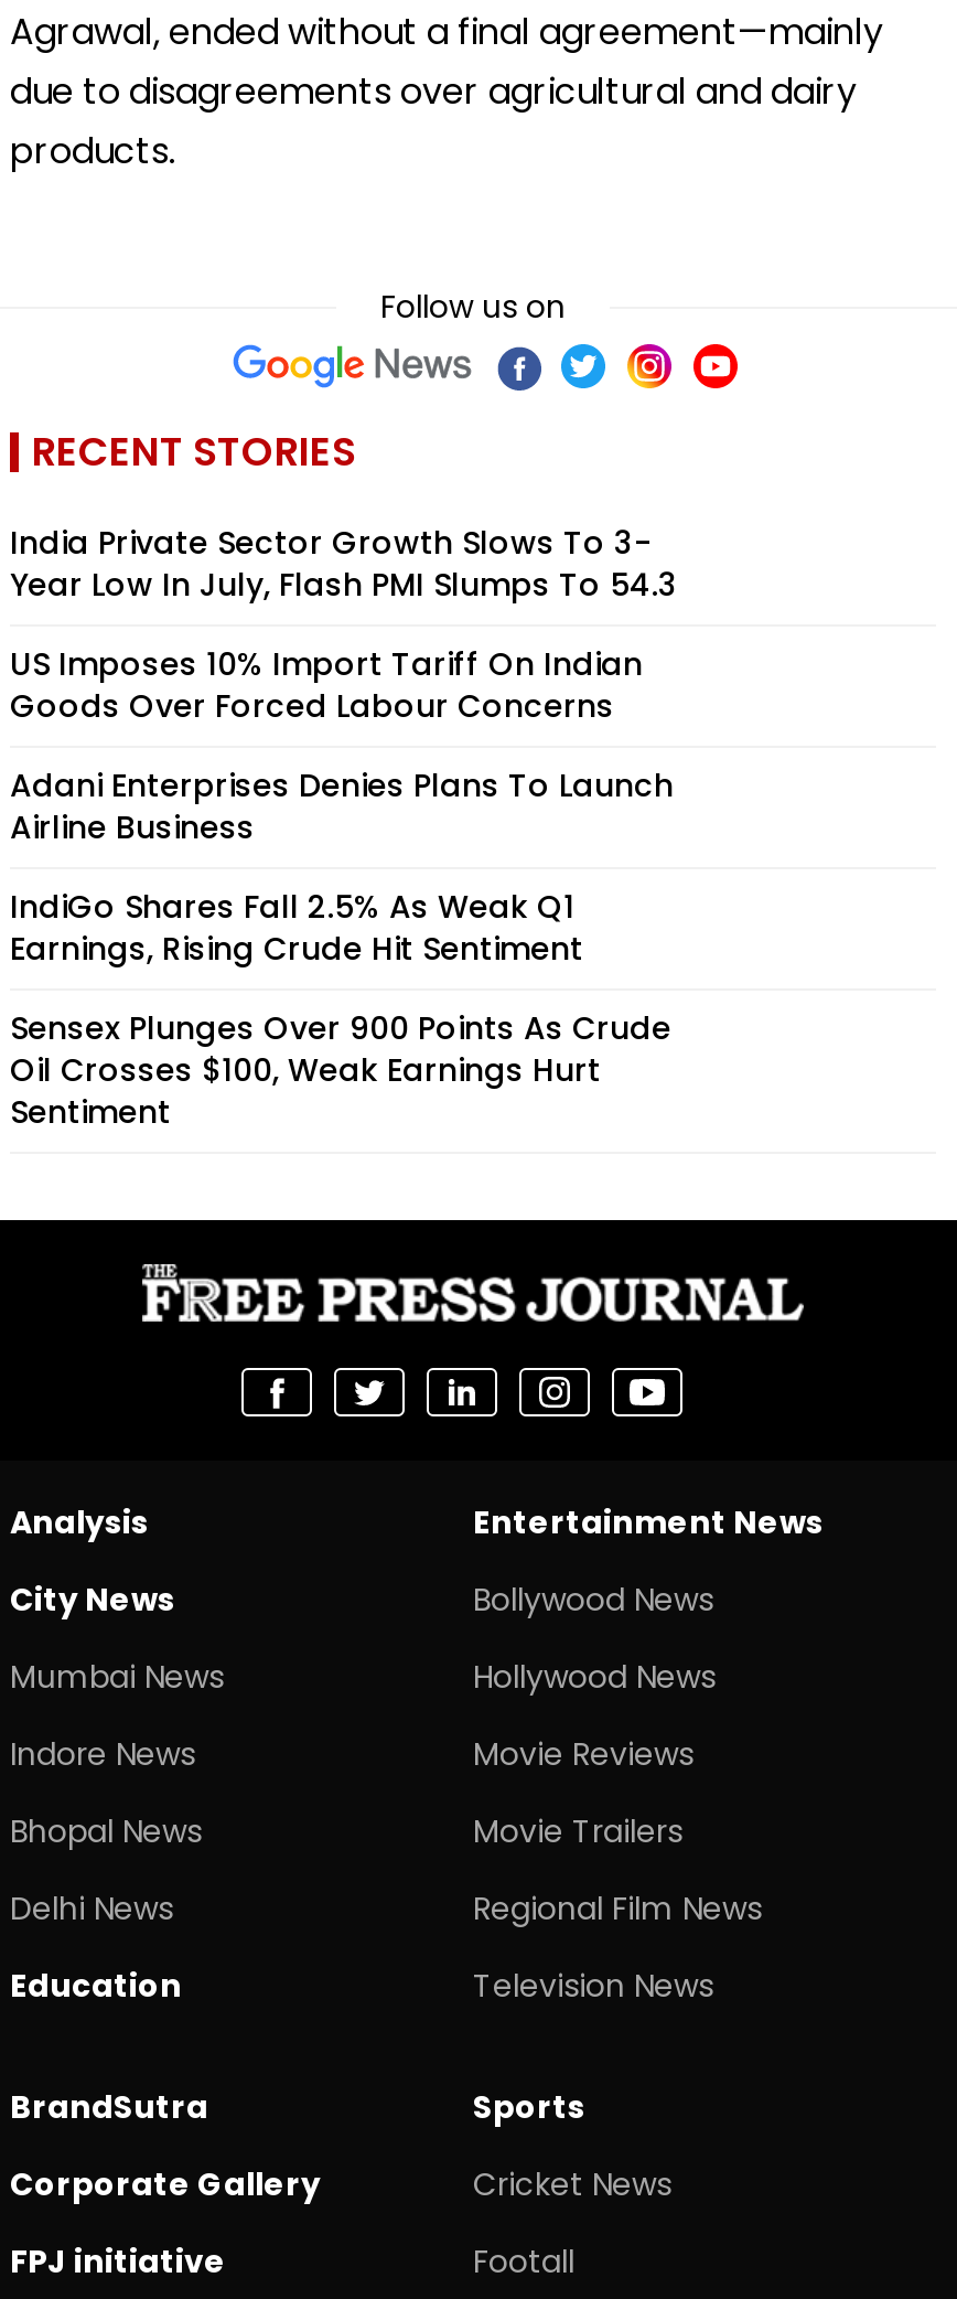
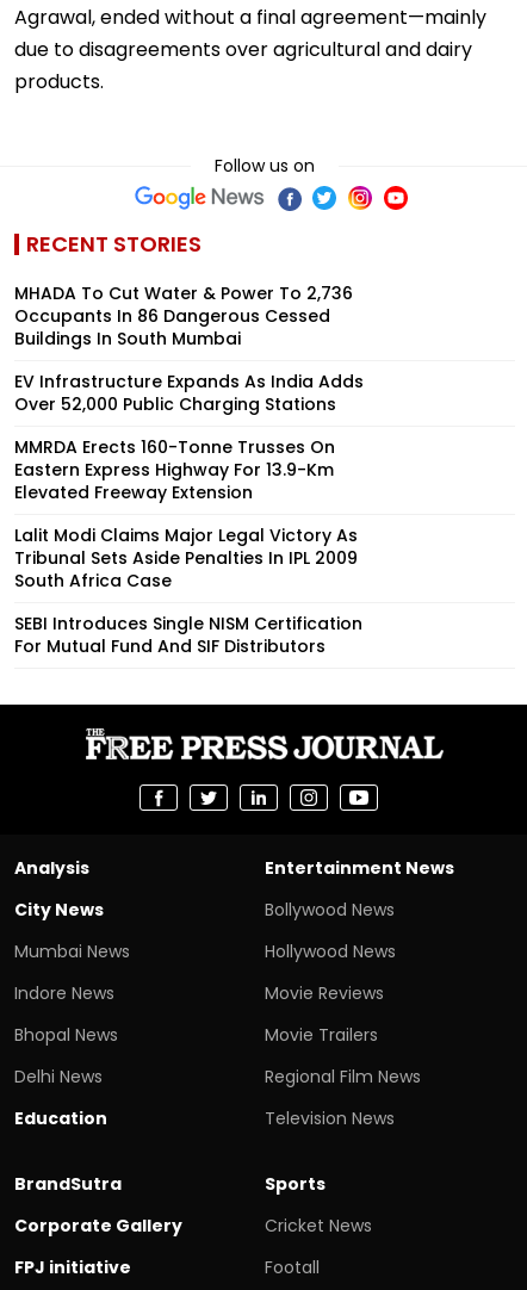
- India Private Sector Growth Slows To 3-
- Year Low In July, Flash PMI Slumps To 54.3
+ MHADA To Cut Water & Power To 2,736
+ Occupants In 86 Dangerous Cessed
+ Buildings In South Mumbai

- US Imposes 10% Import Tariff On Indian
- Goods Over Forced Labour Concerns
+ EV Infrastructure Expands As India Adds
+ Over 52,000 Public Charging Stations

- Adani Enterprises Denies Plans To Launch
- Airline Business
+ MMRDA Erects 160-Tonne Trusses On
+ Eastern Express Highway For 13.9-Km
+ Elevated Freeway Extension

- IndiGo Shares Fall 2.5% As Weak Q1
- Earnings, Rising Crude Hit Sentiment
+ Lalit Modi Claims Major Legal Victory As
+ Tribunal Sets Aside Penalties In IPL 2009
+ South Africa Case

- Sensex Plunges Over 900 Points As Crude
- Oil Crosses $100, Weak Earnings Hurt
- Sentiment
+ SEBI Introduces Single NISM Certification
+ For Mutual Fund And SIF Distributors
